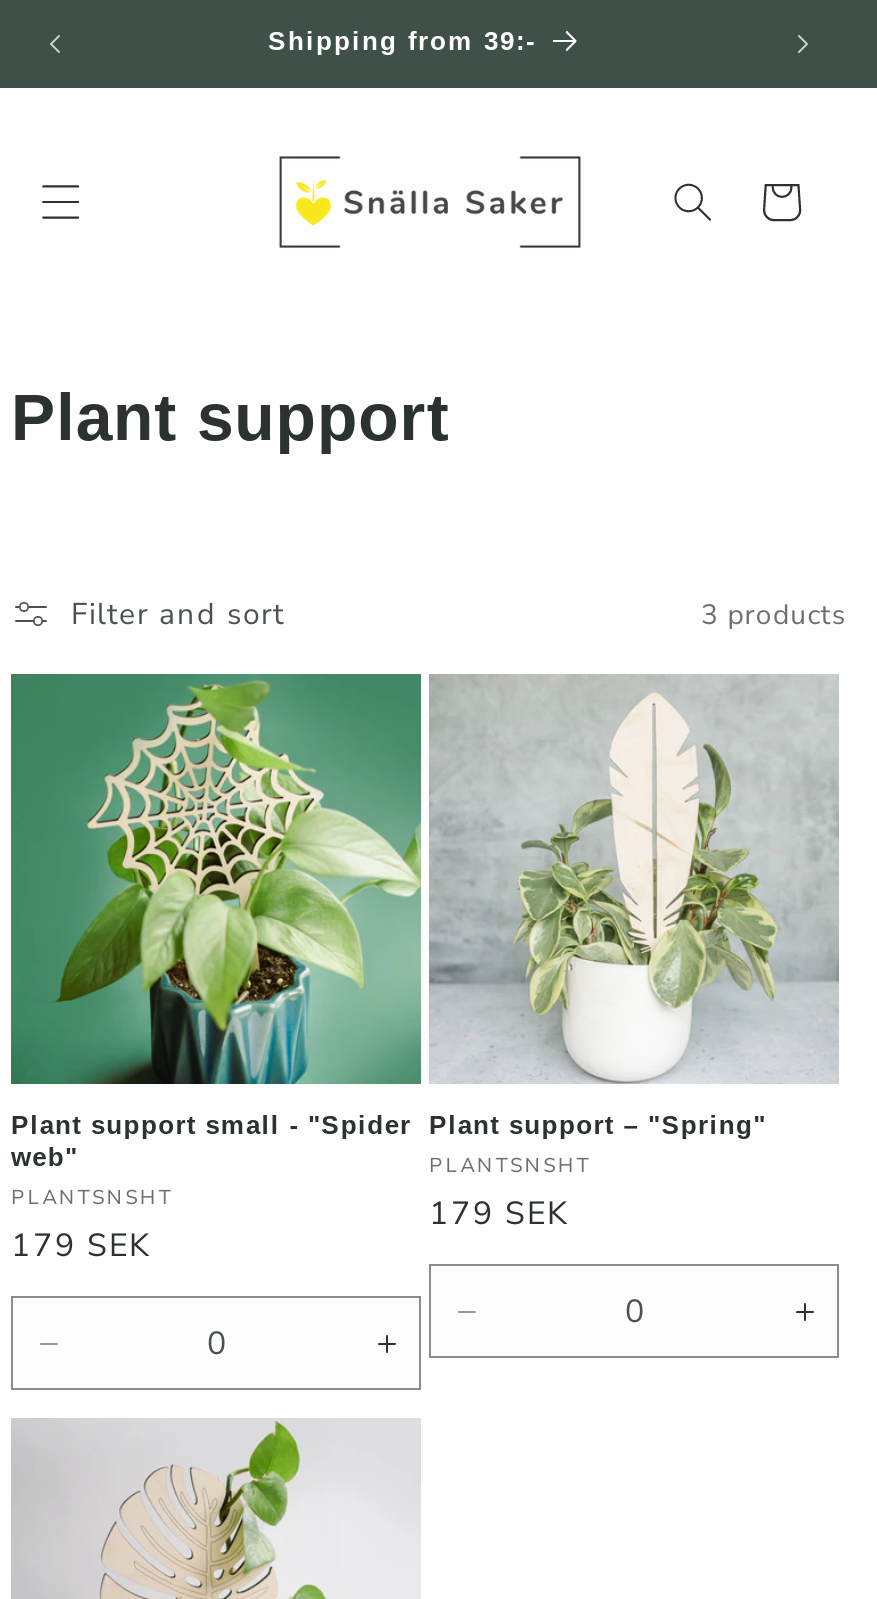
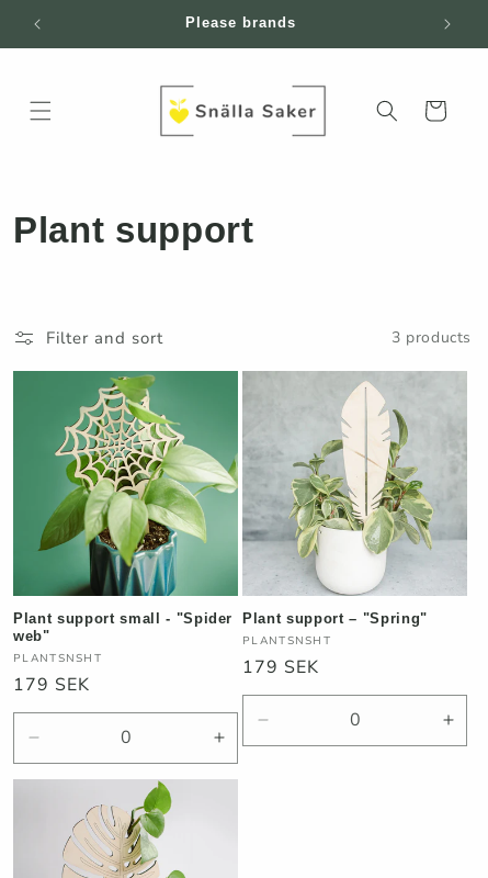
- Shipping from 39:-
+ Please brands
